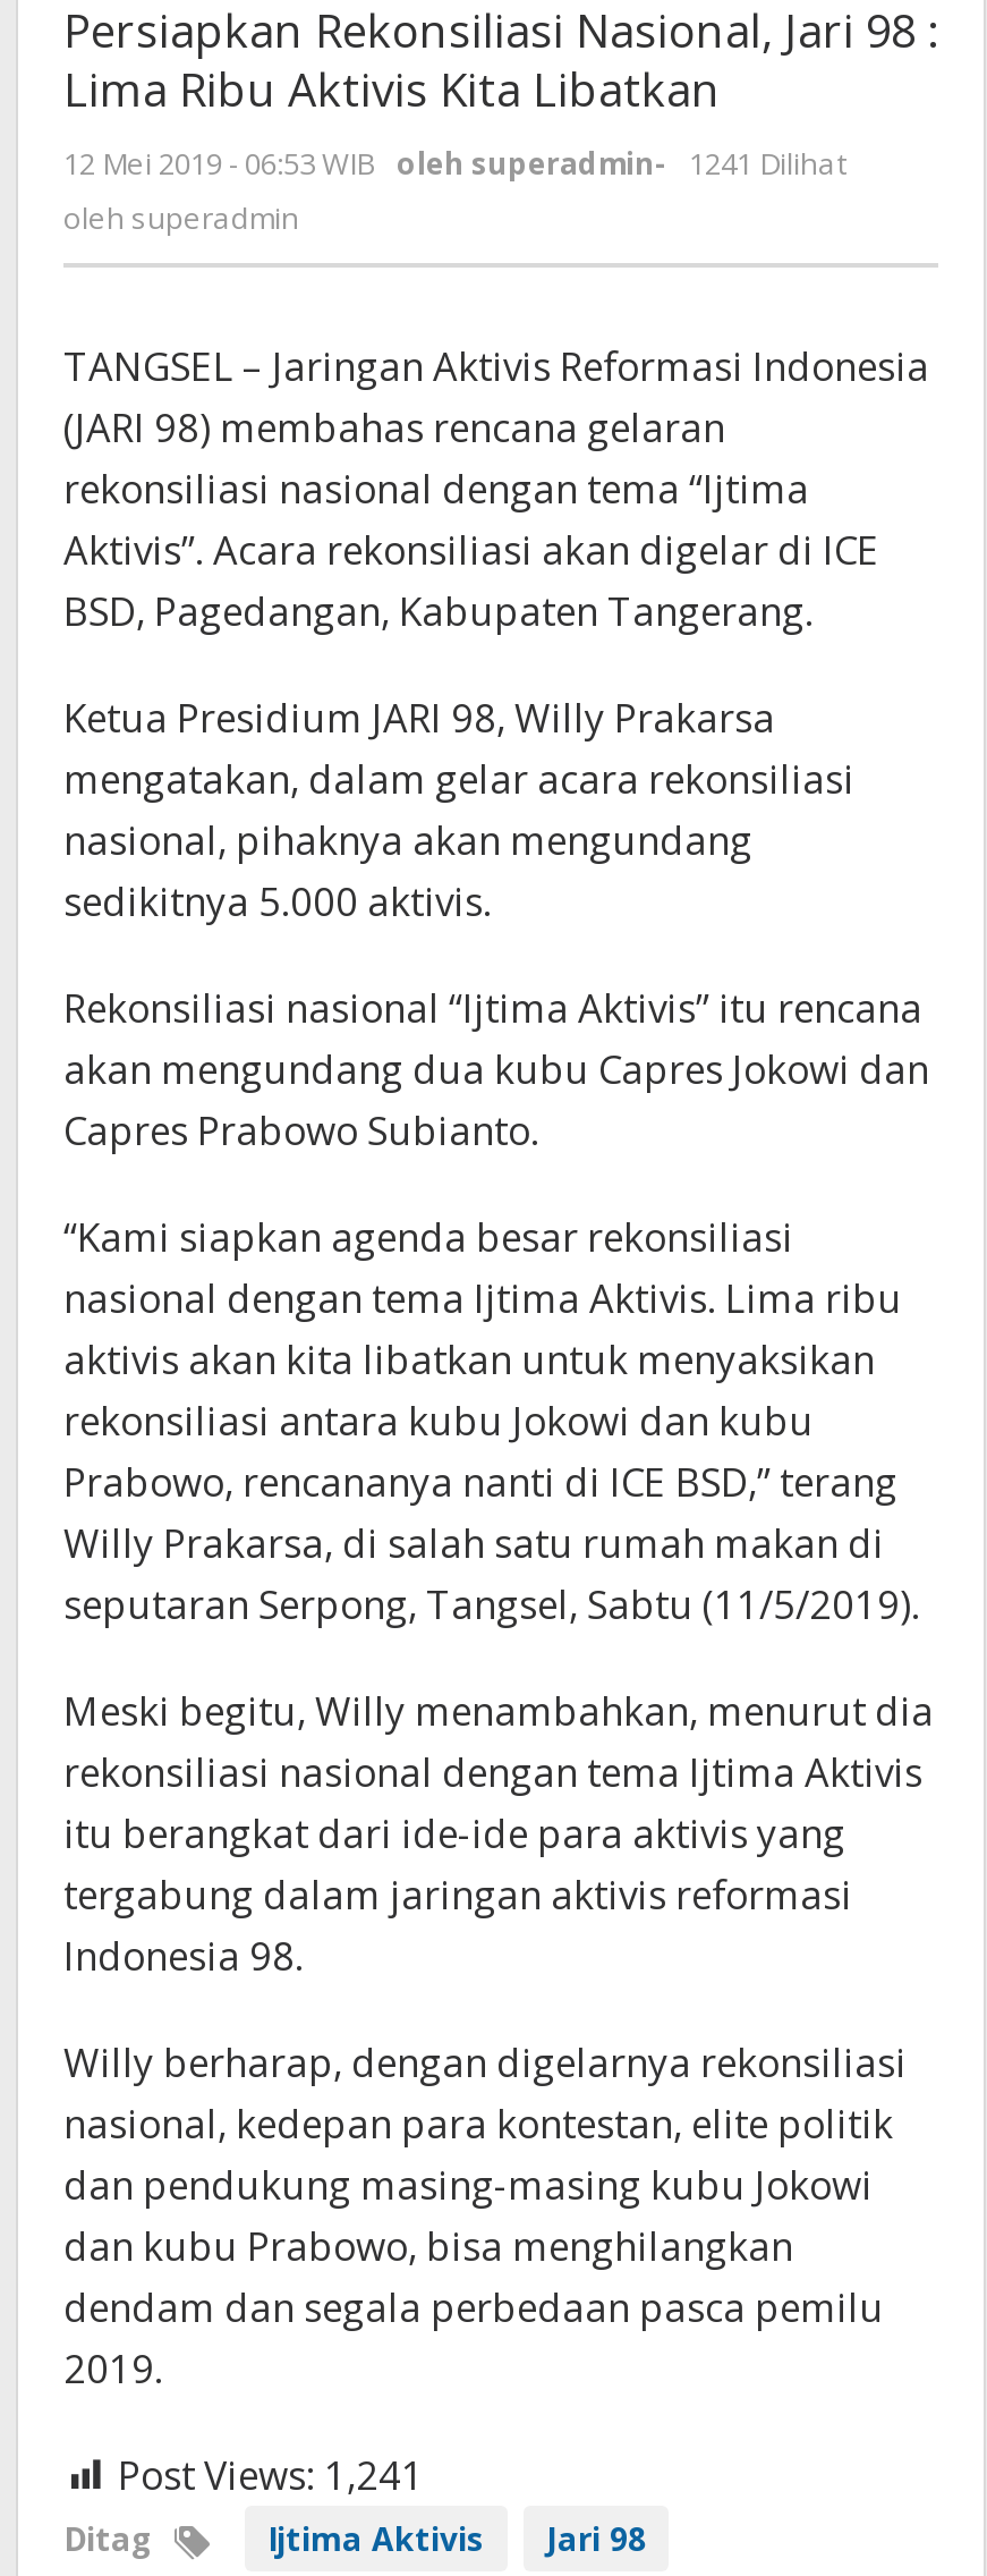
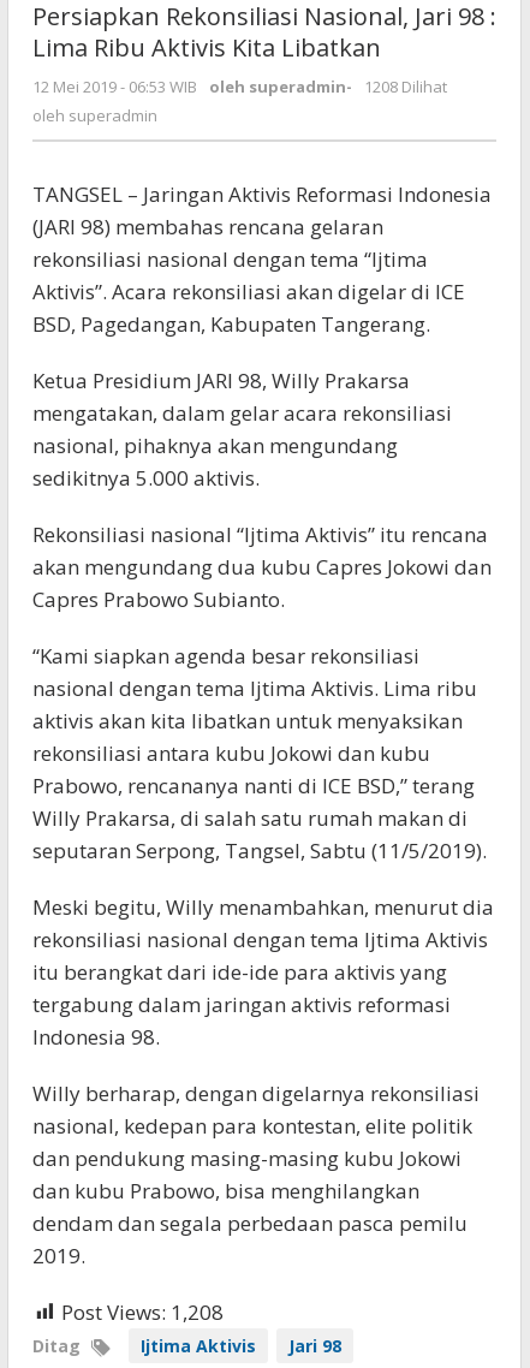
- 12 Mei 2019 - 06:53 WIB oleh superadmin- 1241 Dilihat
+ 12 Mei 2019 - 06:53 WIB oleh superadmin- 1208 Dilihat

- Post Views: 1,241
+ Post Views: 1,208
